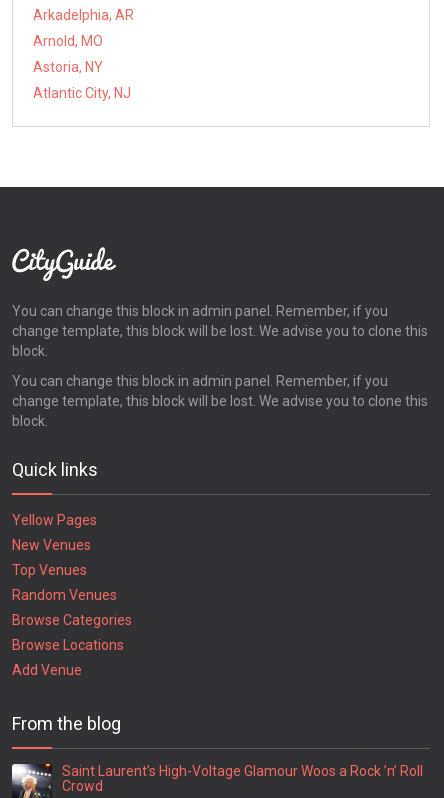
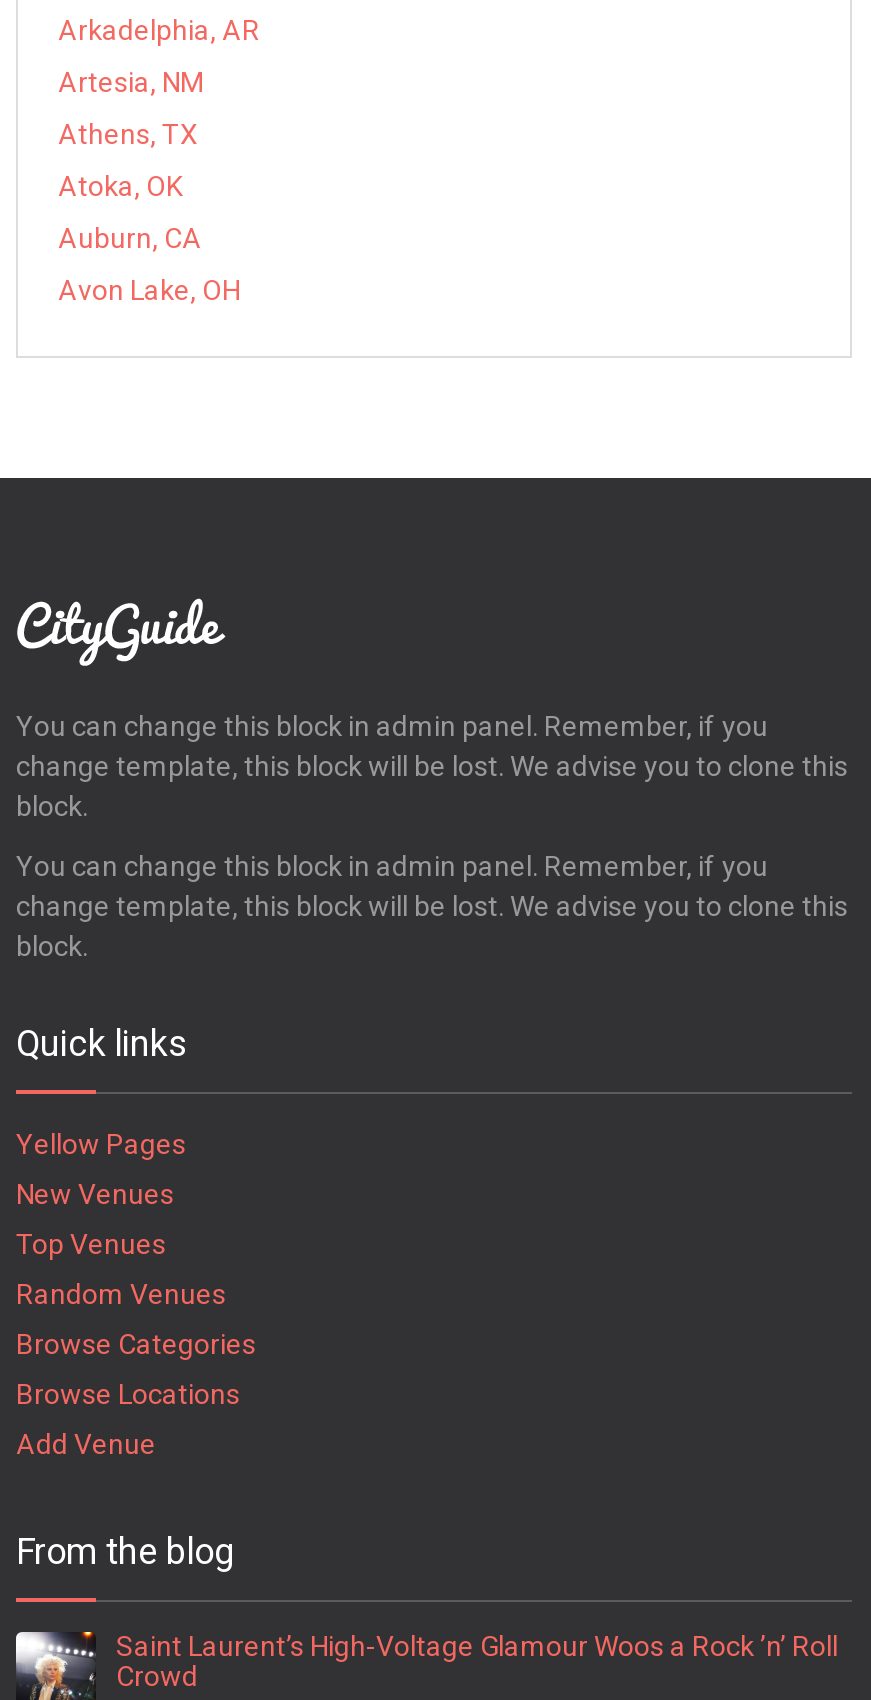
- Arnold, MO
- Astoria, NY
- Atlantic City, NJ
+ Artesia, NM
+ Athens, TX
+ Atoka, OK
+ Auburn, CA
+ Avon Lake, OH
